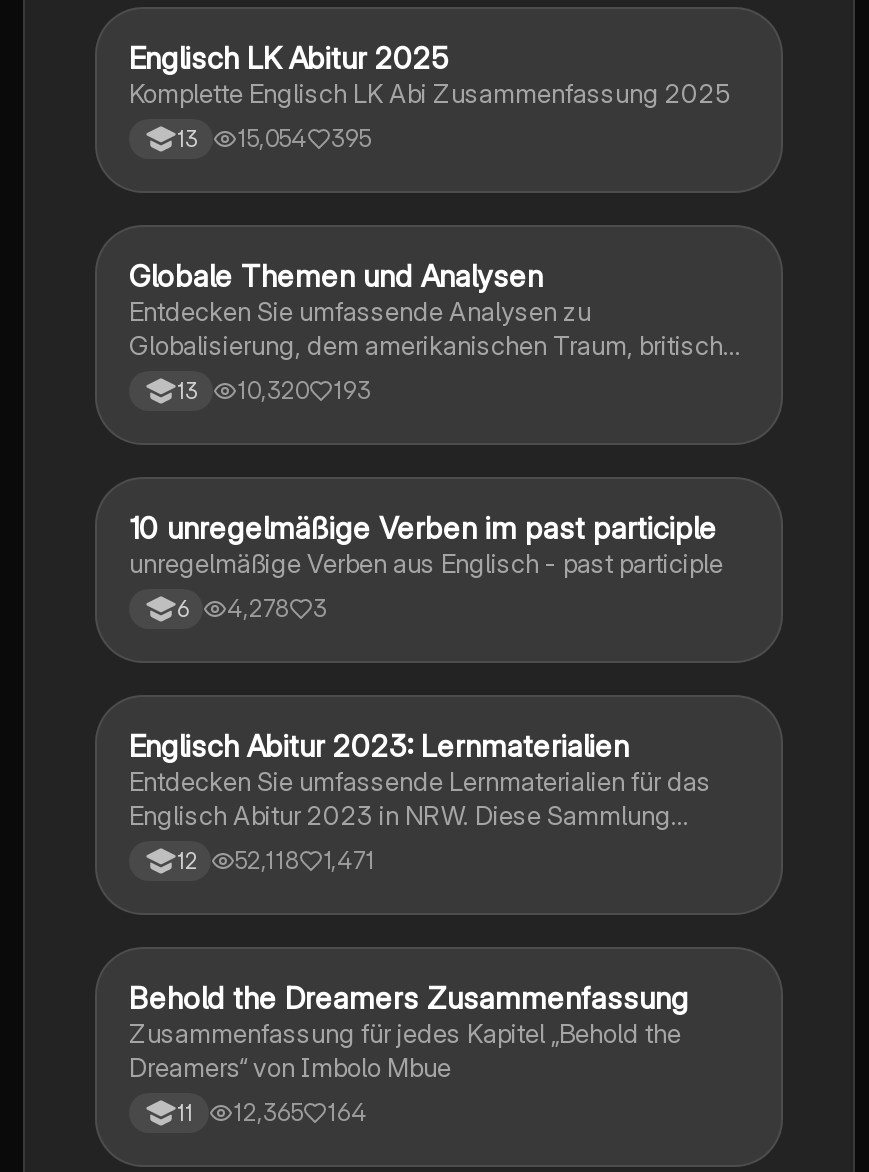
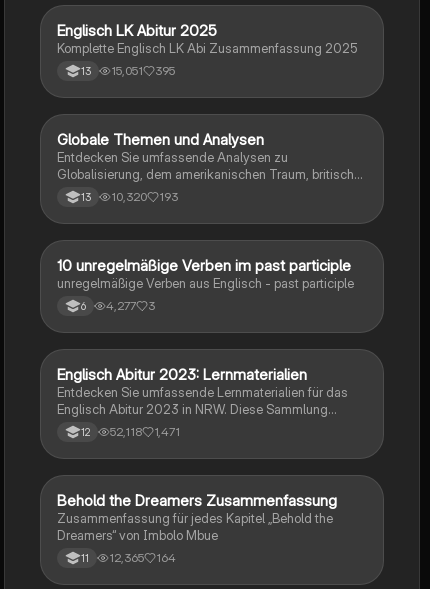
- 13 15,054 395
+ 13 15,051 395

- 6 4,278 3
+ 6 4,277 3
